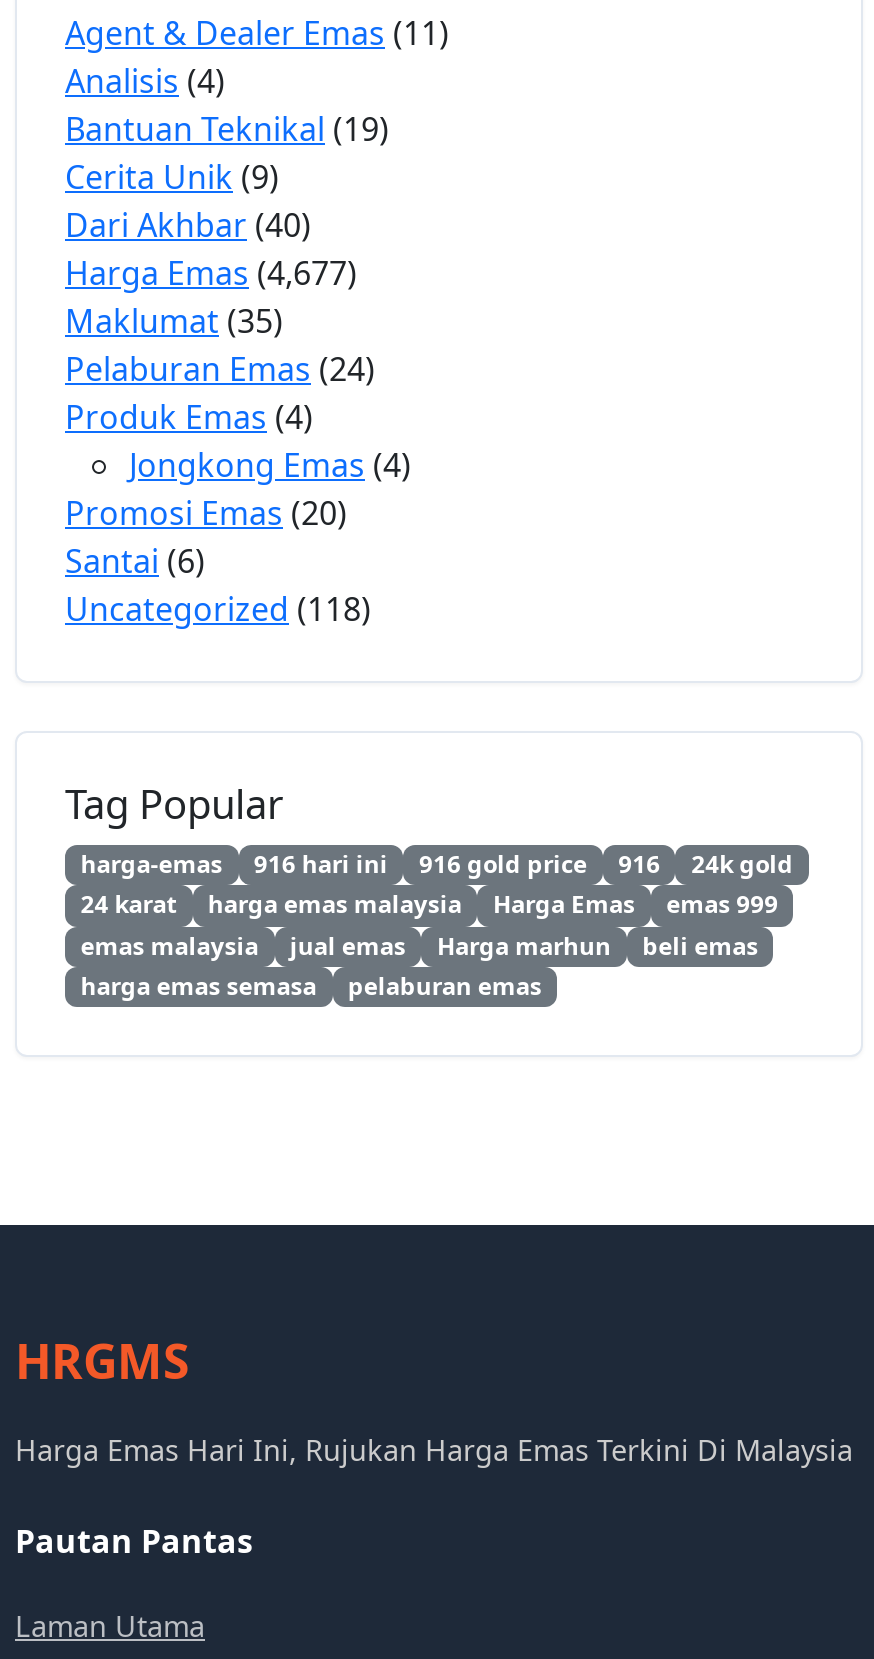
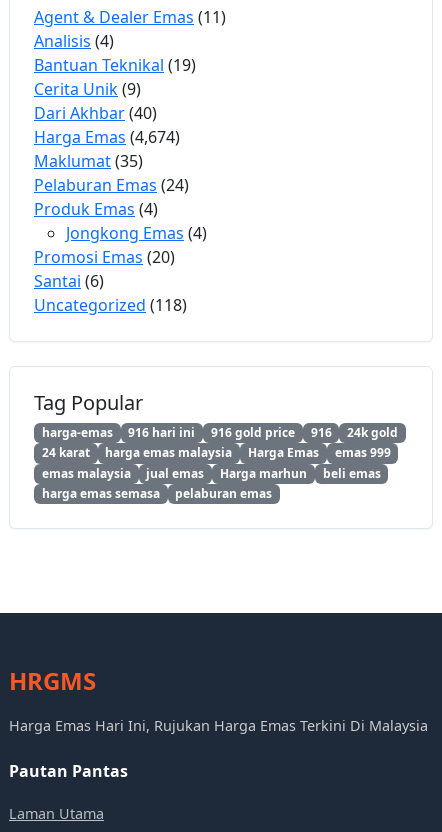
- Harga Emas (4,677)
+ Harga Emas (4,674)
